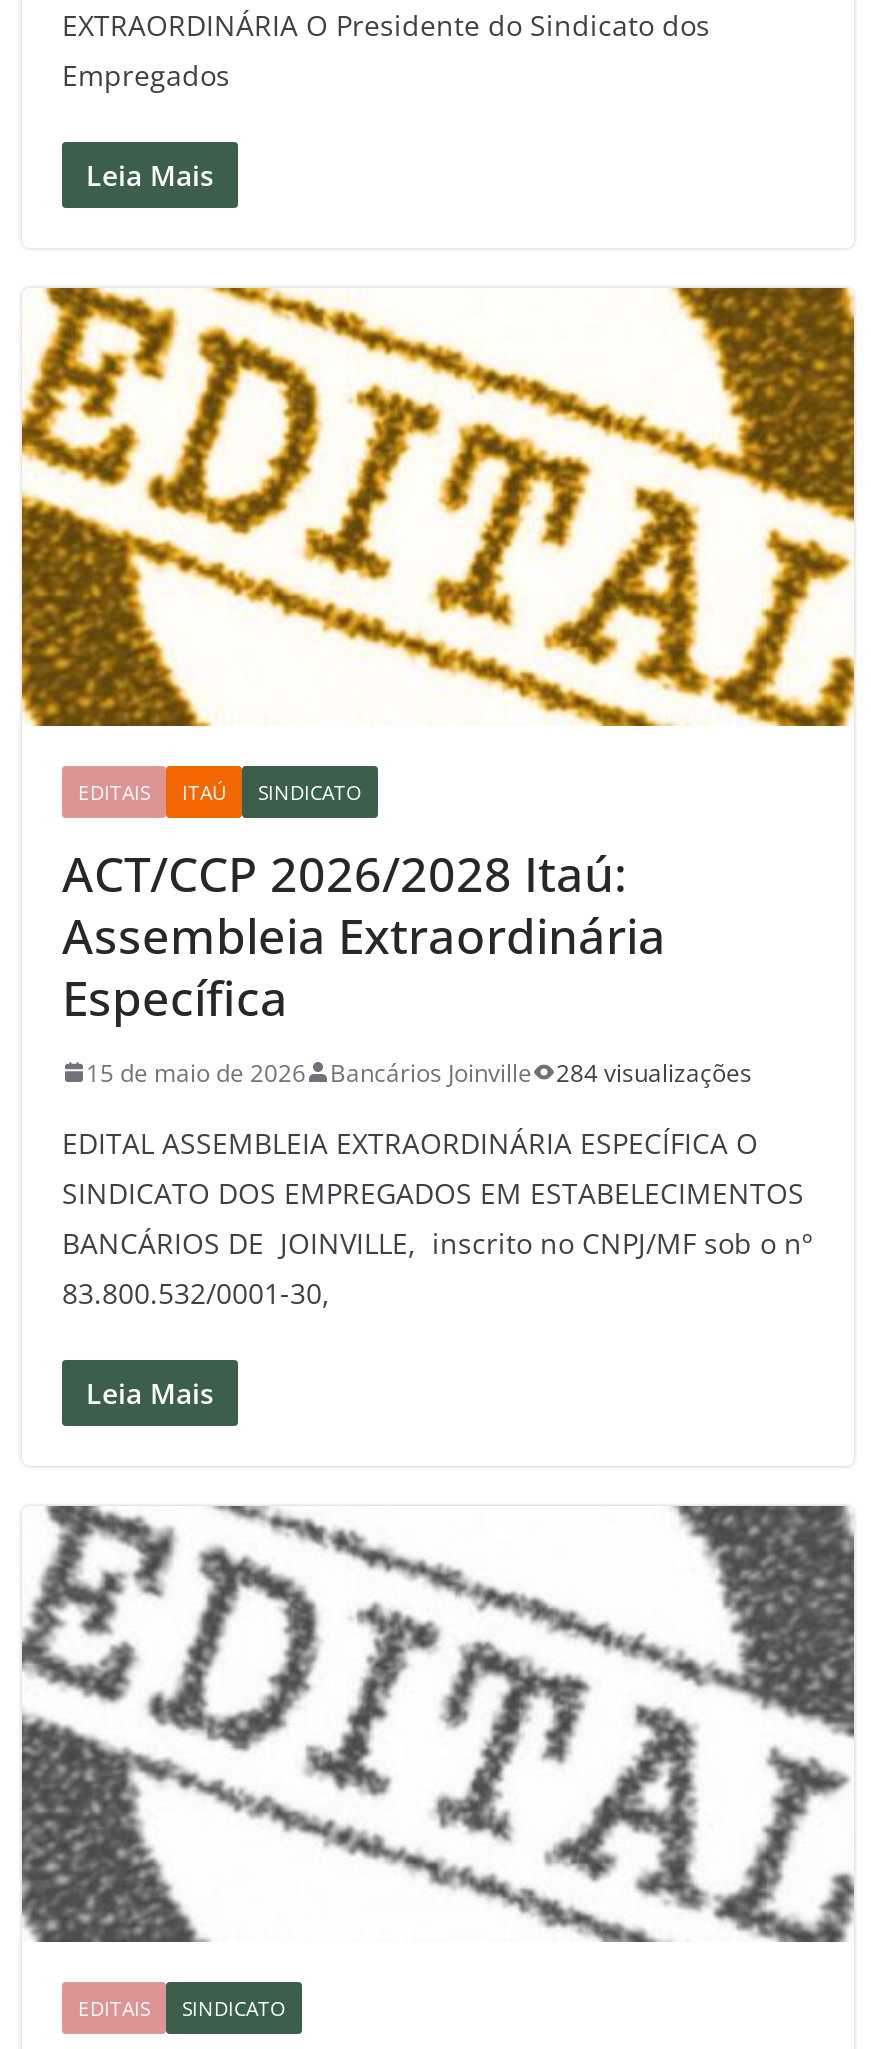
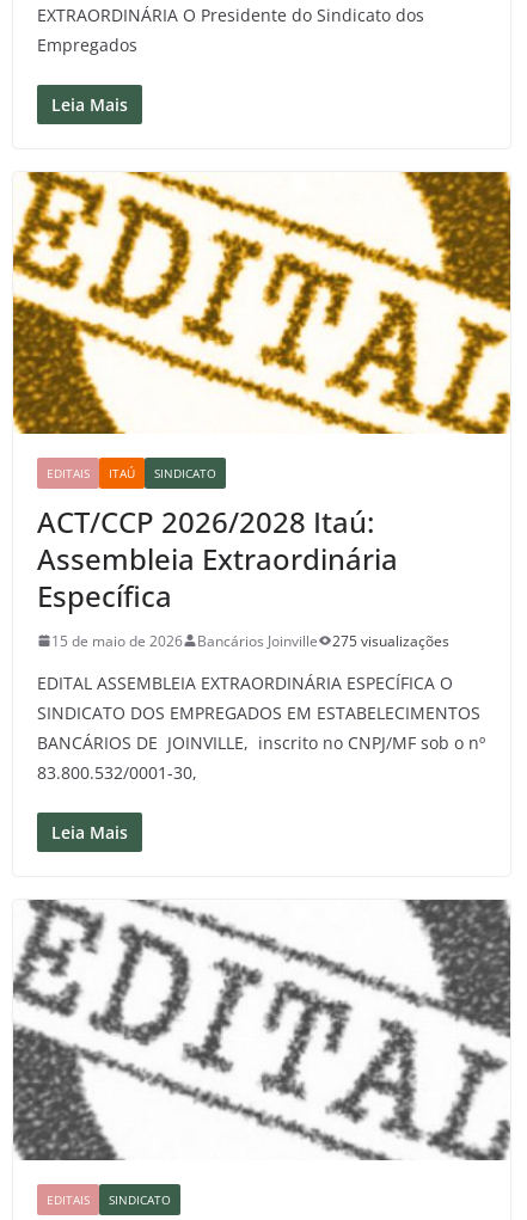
- 284 visualizações
+ 275 visualizações
